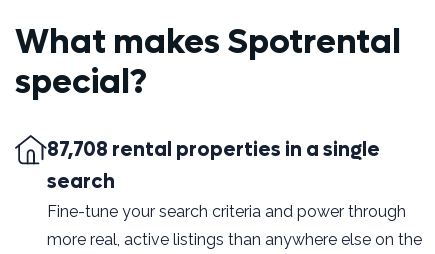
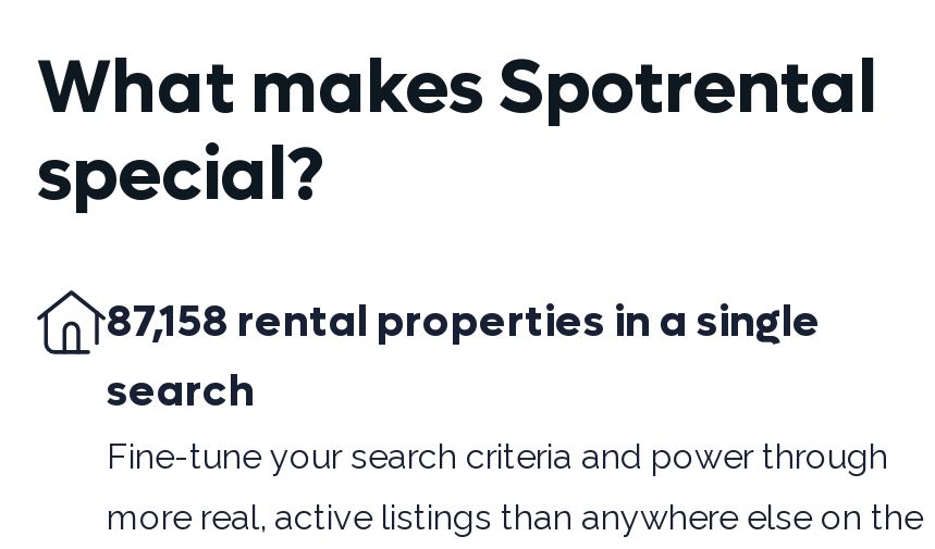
- 87,708 rental properties in a single
+ 87,158 rental properties in a single
